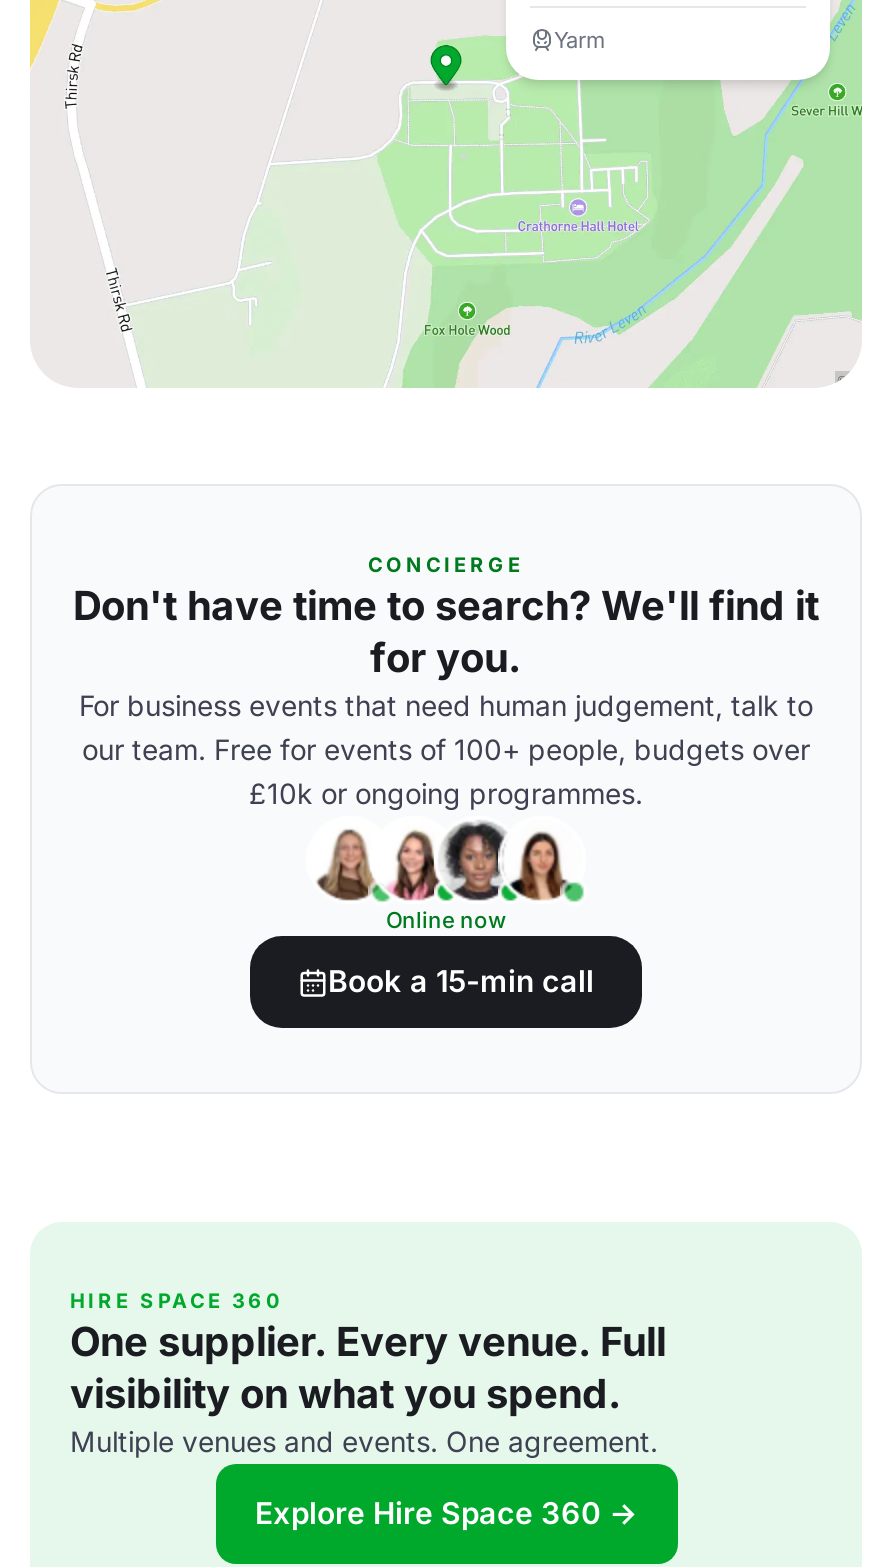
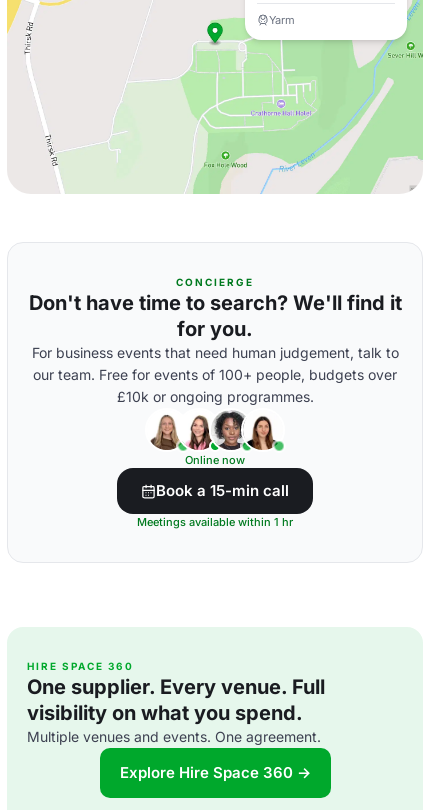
+ Meetings available within 1 hr
